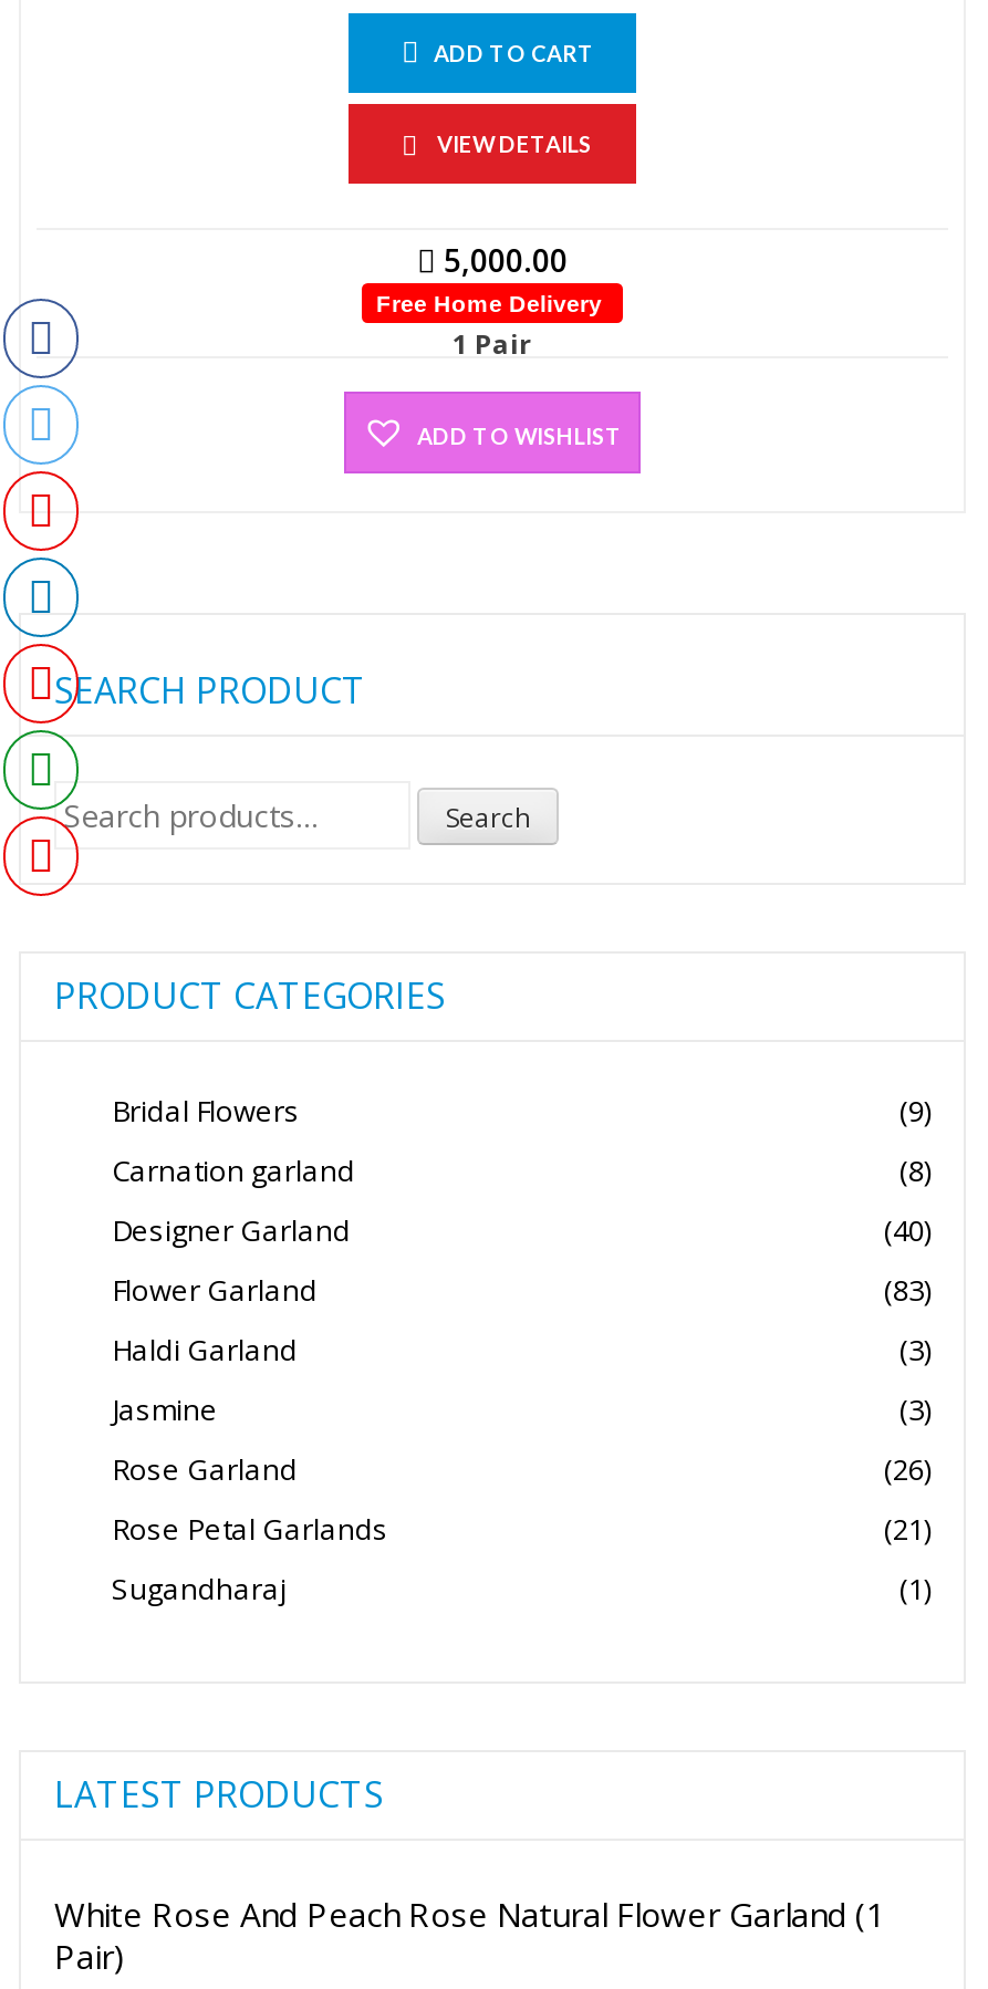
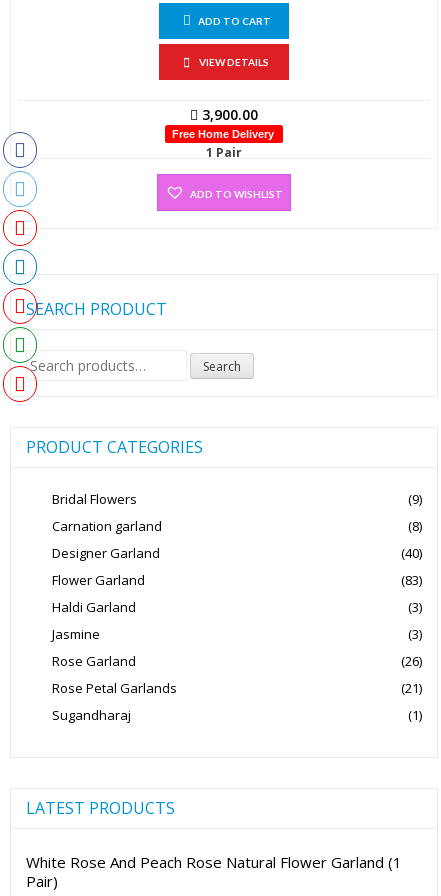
- 5,000.00
+ 3,900.00
